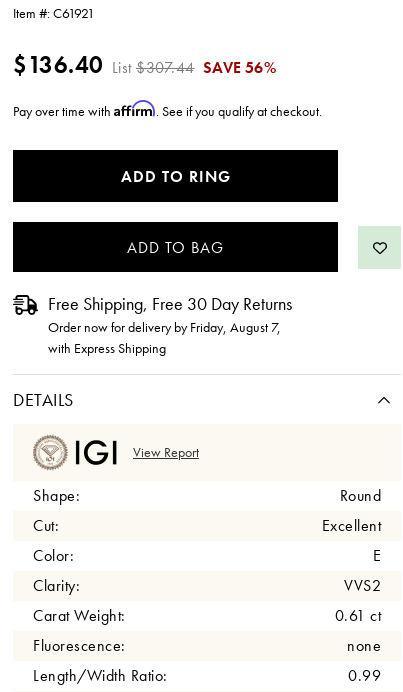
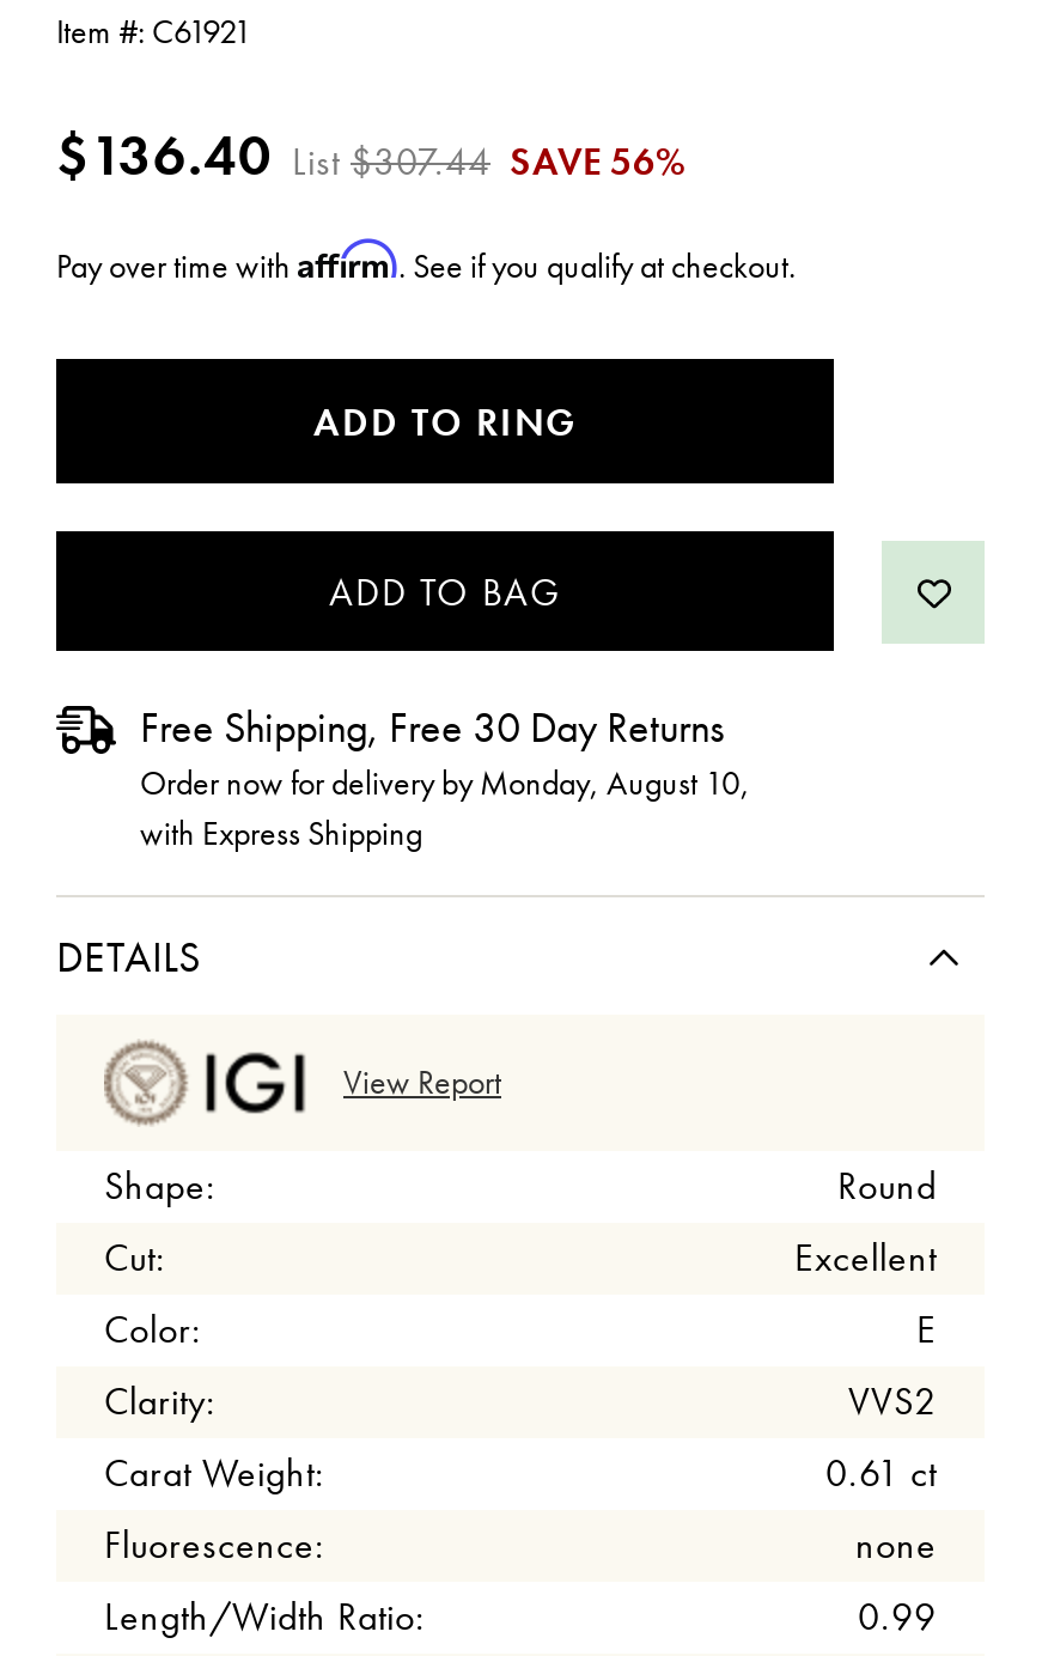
- Order now for delivery by Friday, August 7,
+ Order now for delivery by Monday, August 10,
